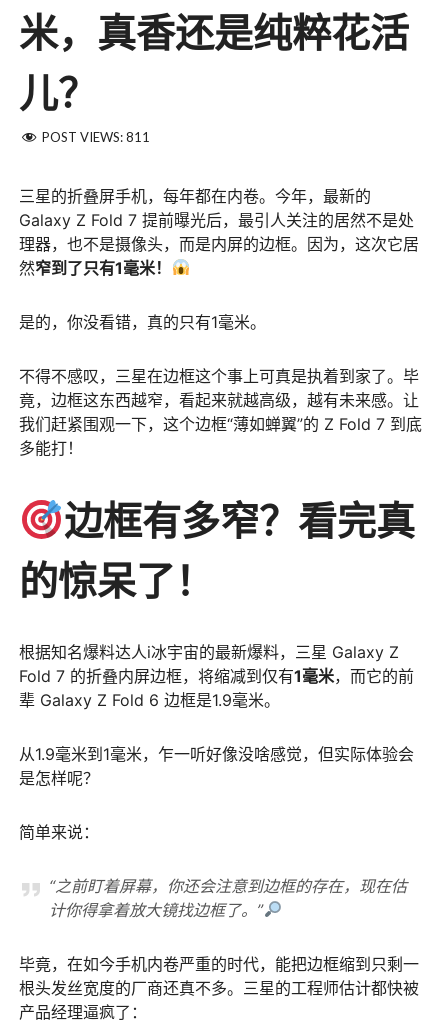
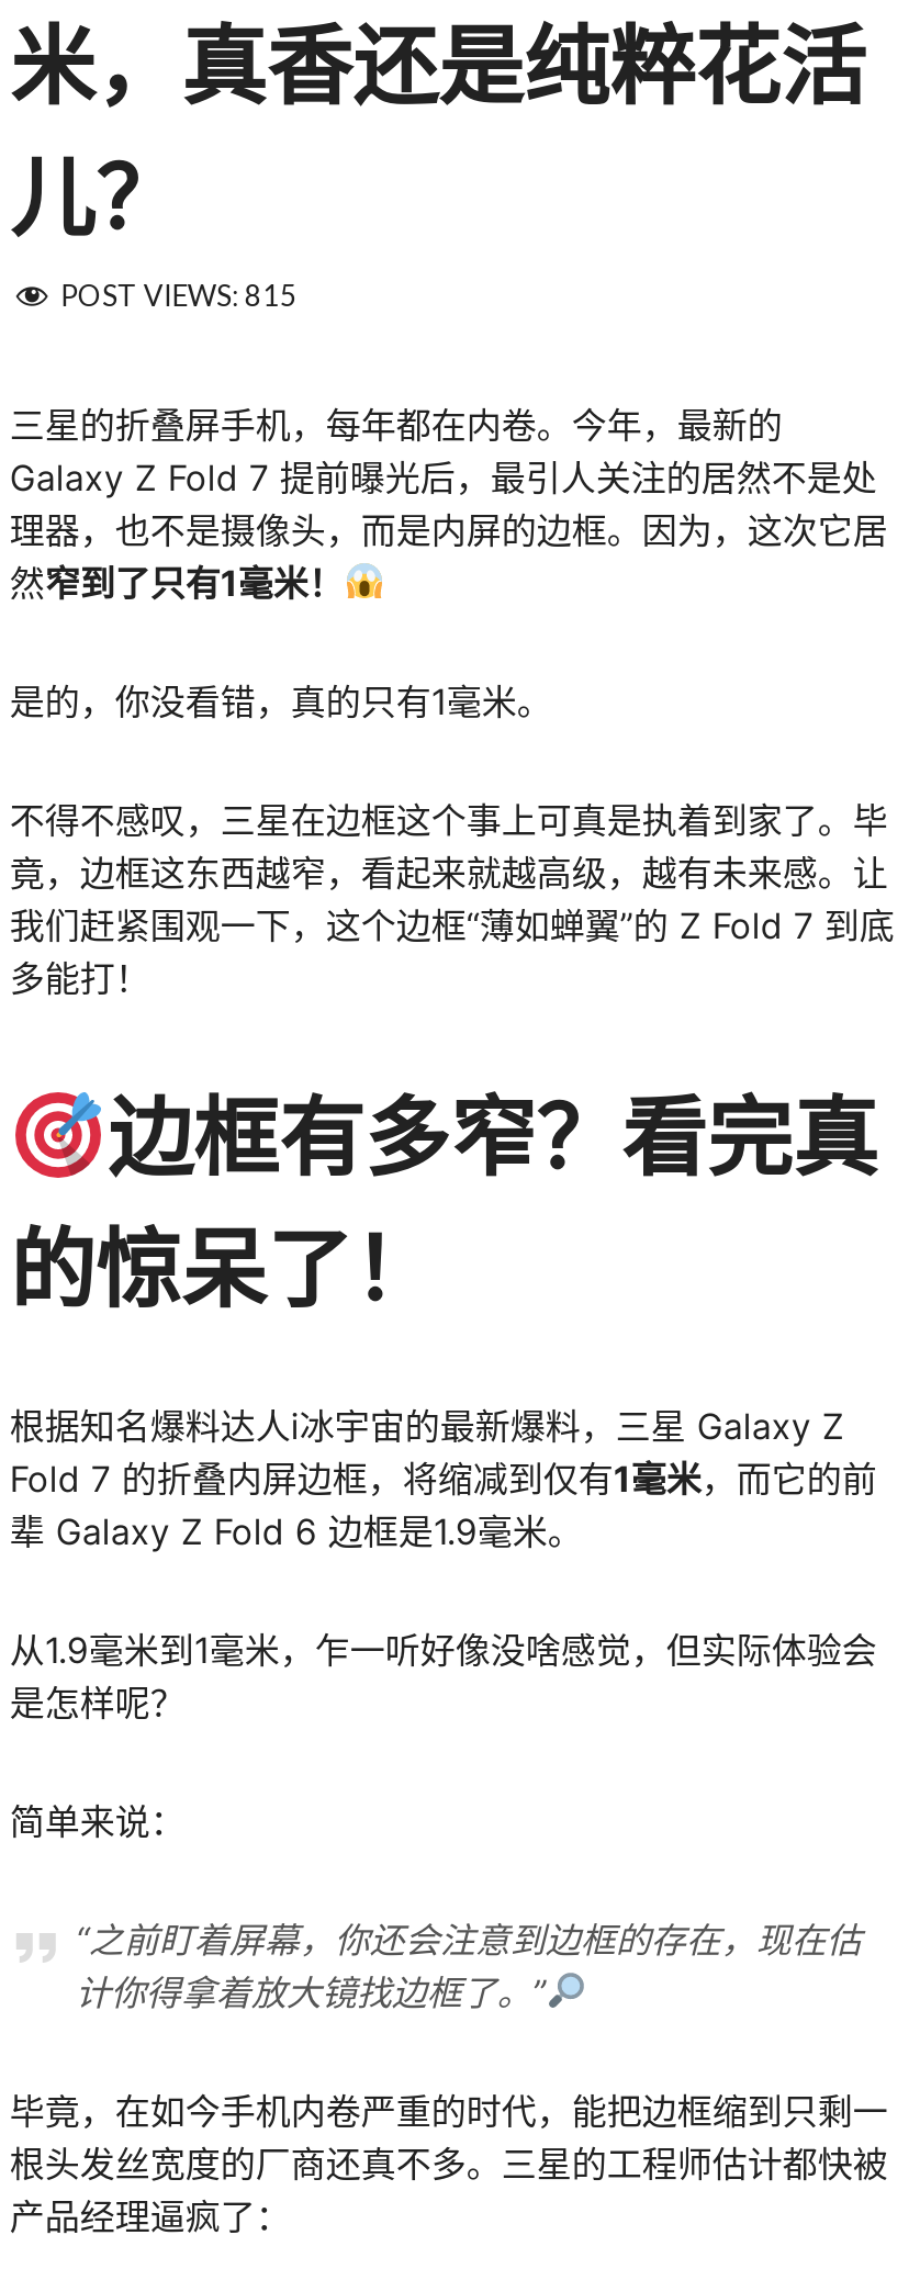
- POST VIEWS: 811
+ POST VIEWS: 815
